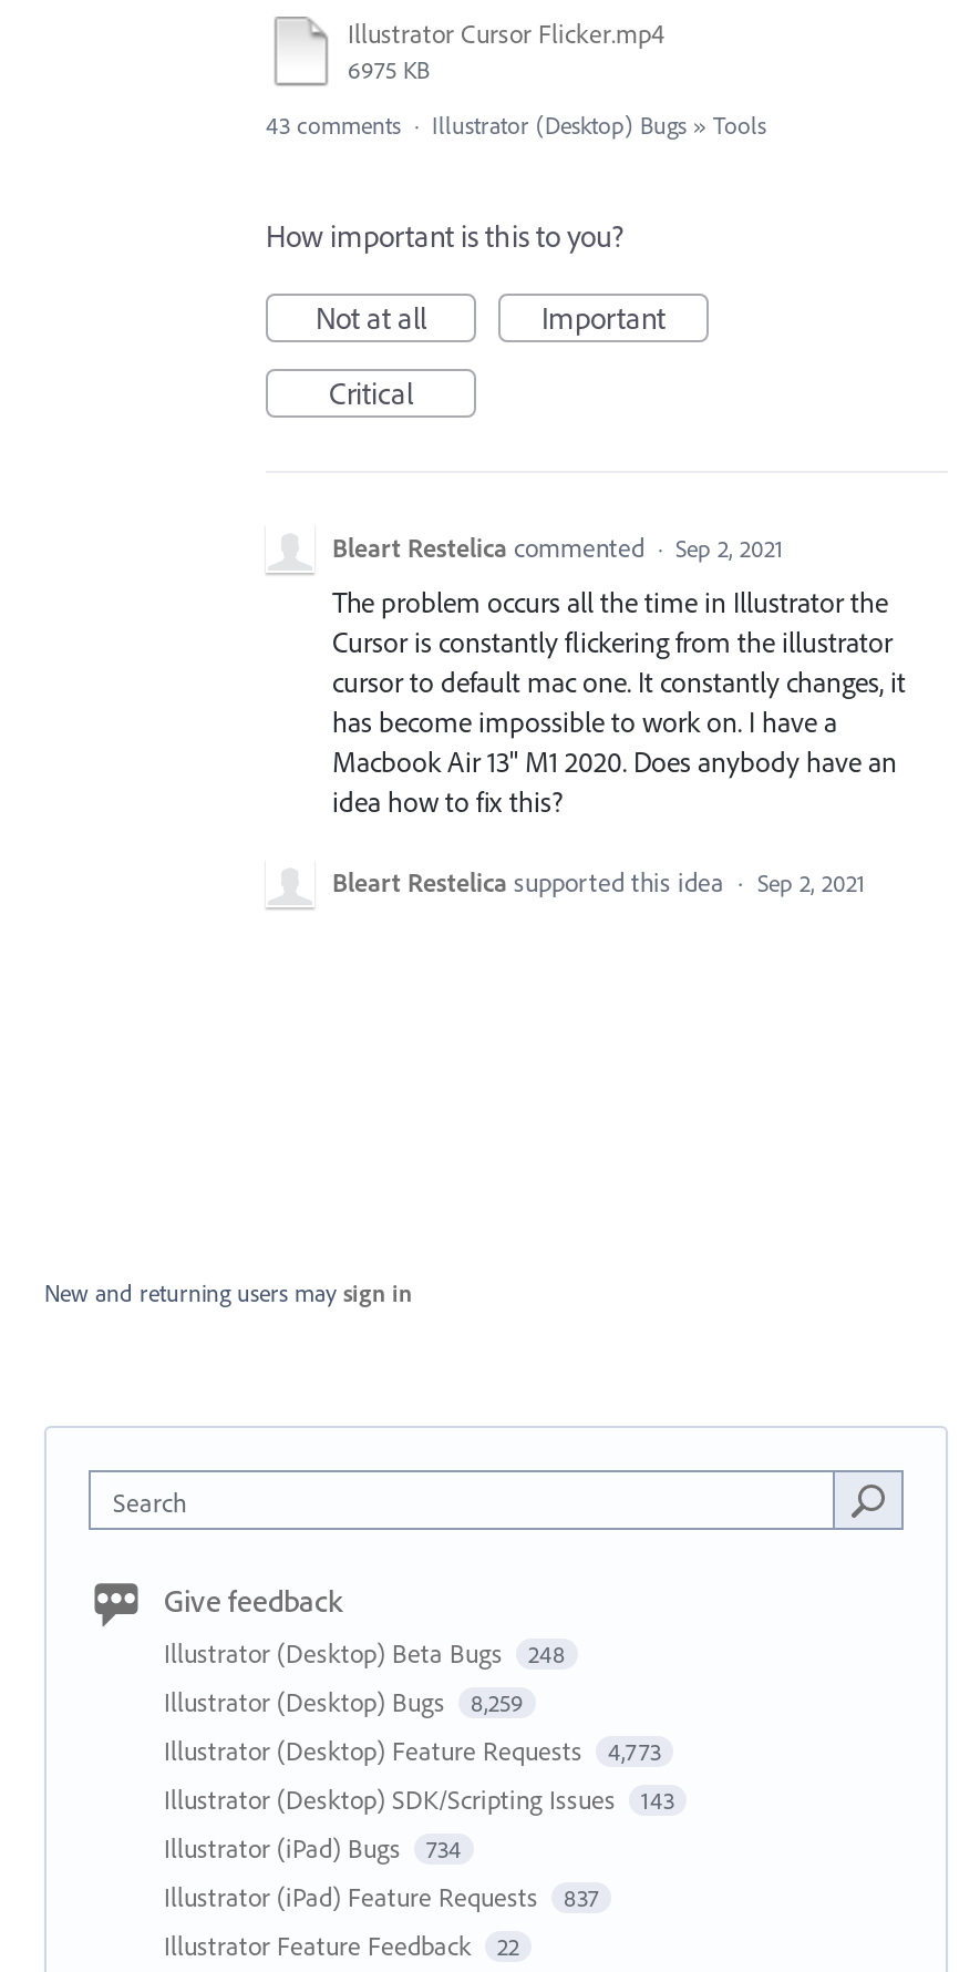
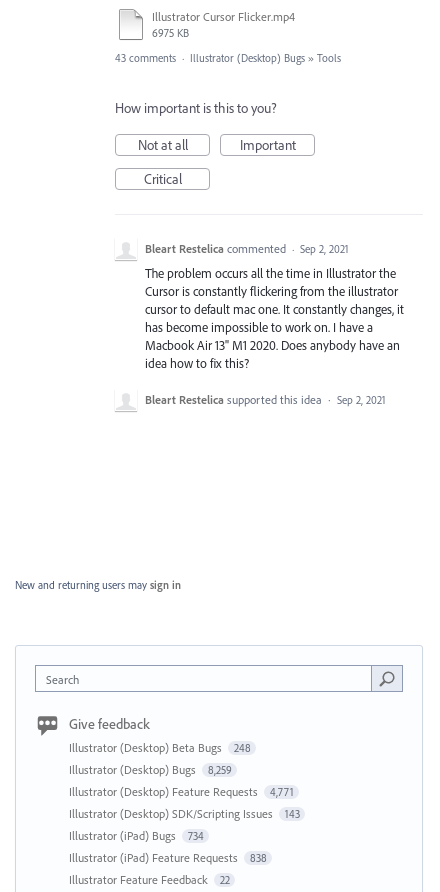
- Illustrator (Desktop) Feature Requests 4,773
+ Illustrator (Desktop) Feature Requests 4,771

- Illustrator (iPad) Feature Requests 837
+ Illustrator (iPad) Feature Requests 838
